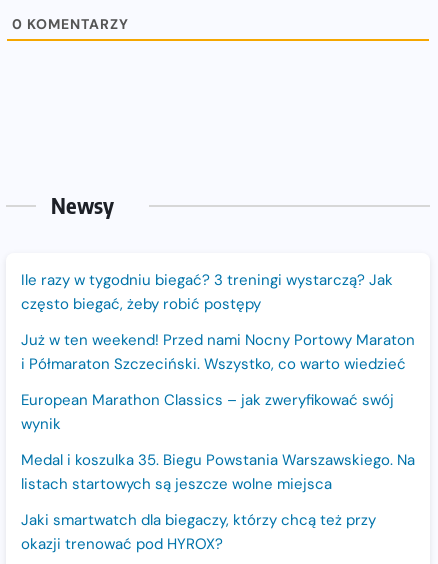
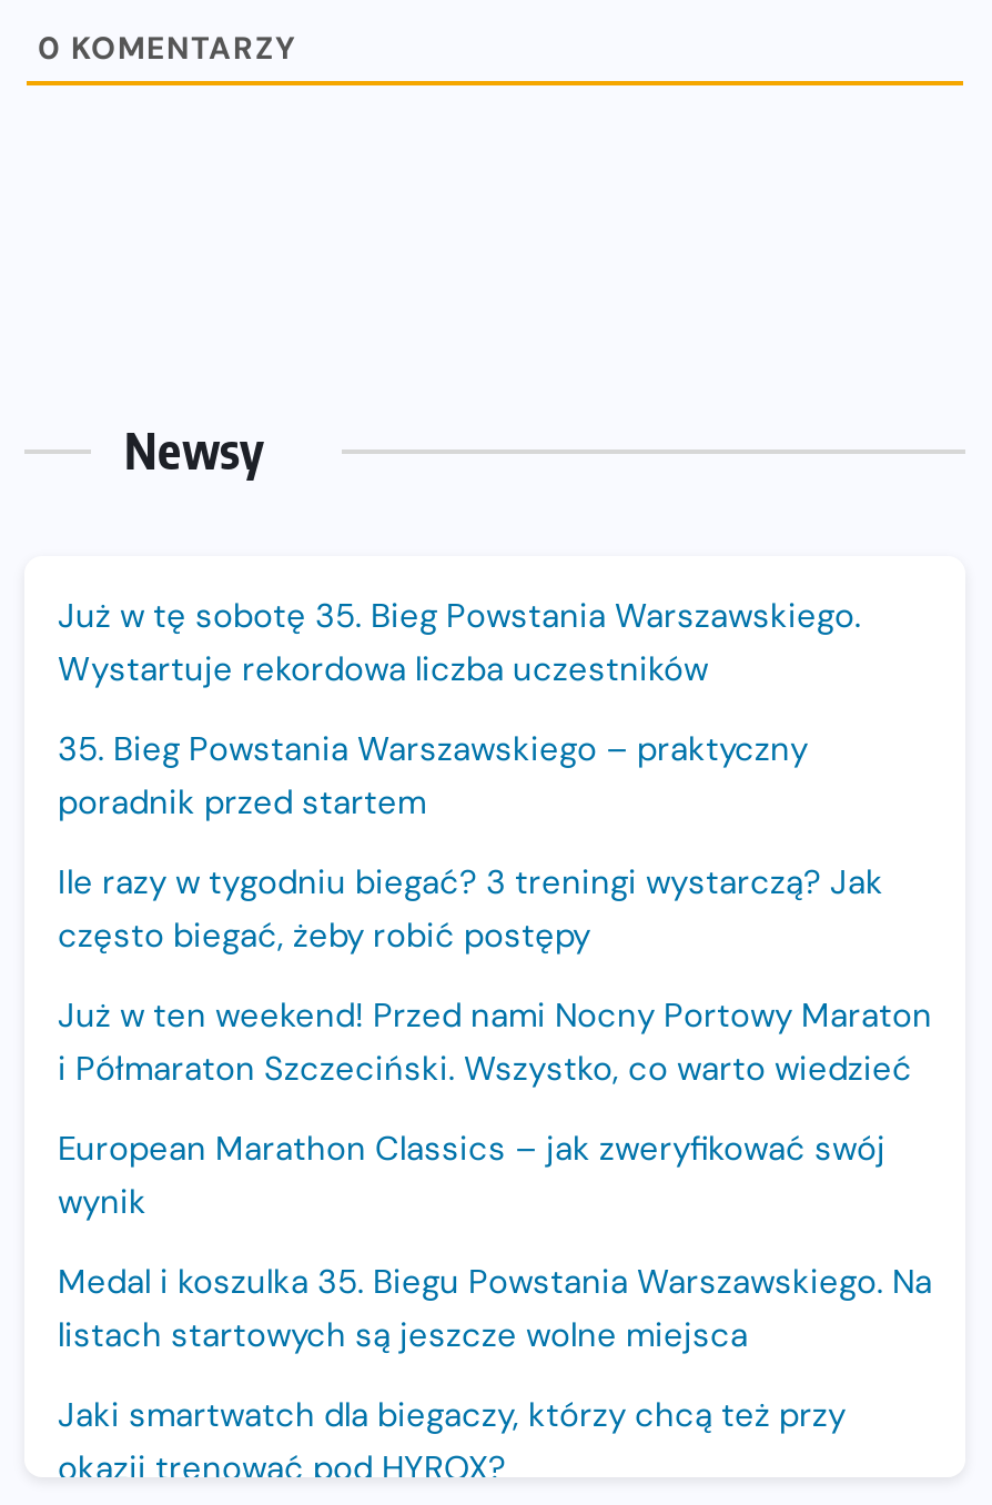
+ Już w tę sobotę 35. Bieg Powstania Warszawskiego.
+ Wystartuje rekordowa liczba uczestników
+ 35. Bieg Powstania Warszawskiego – praktyczny
+ poradnik przed startem
